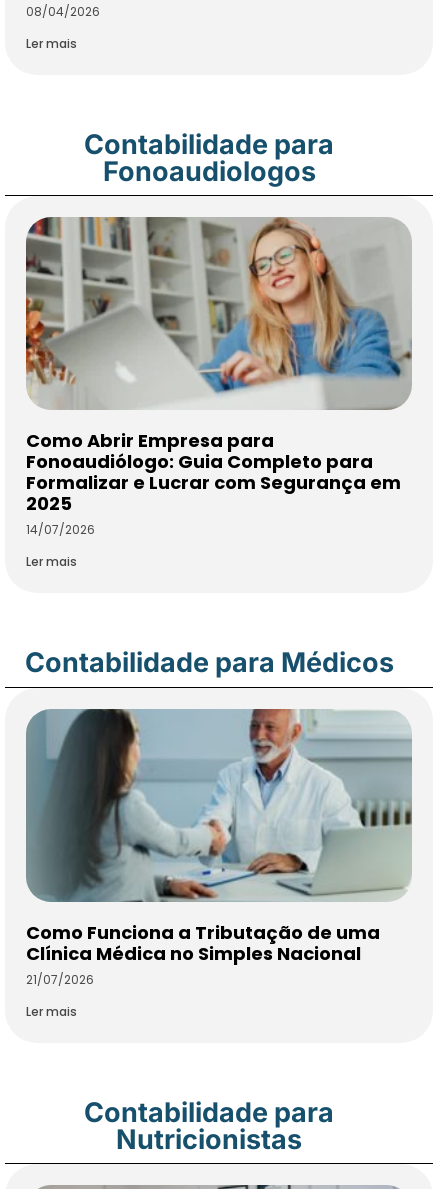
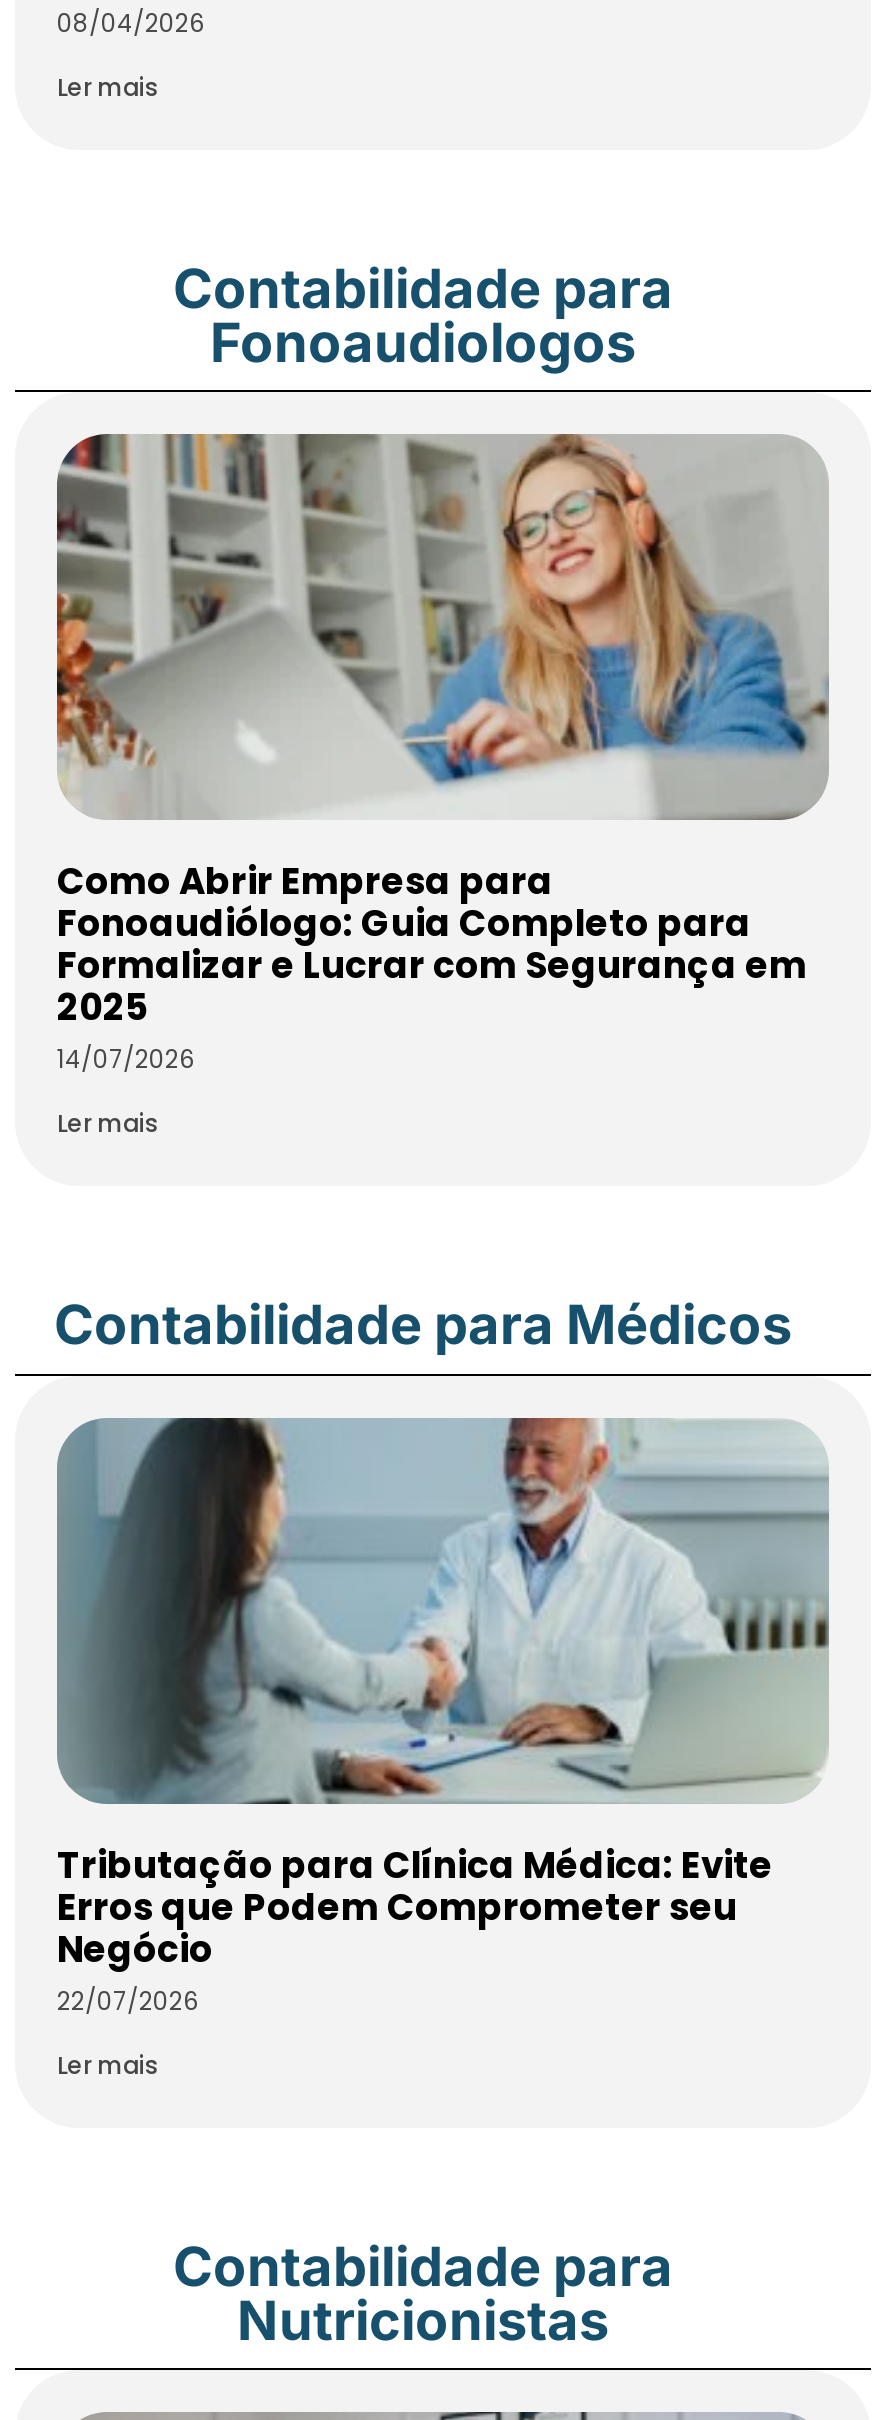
- Como Funciona a Tributação de uma
- Clínica Médica no Simples Nacional
- 21/07/2026
+ Tributação para Clínica Médica: Evite
+ Erros que Podem Comprometer seu
+ Negócio
+ 22/07/2026
